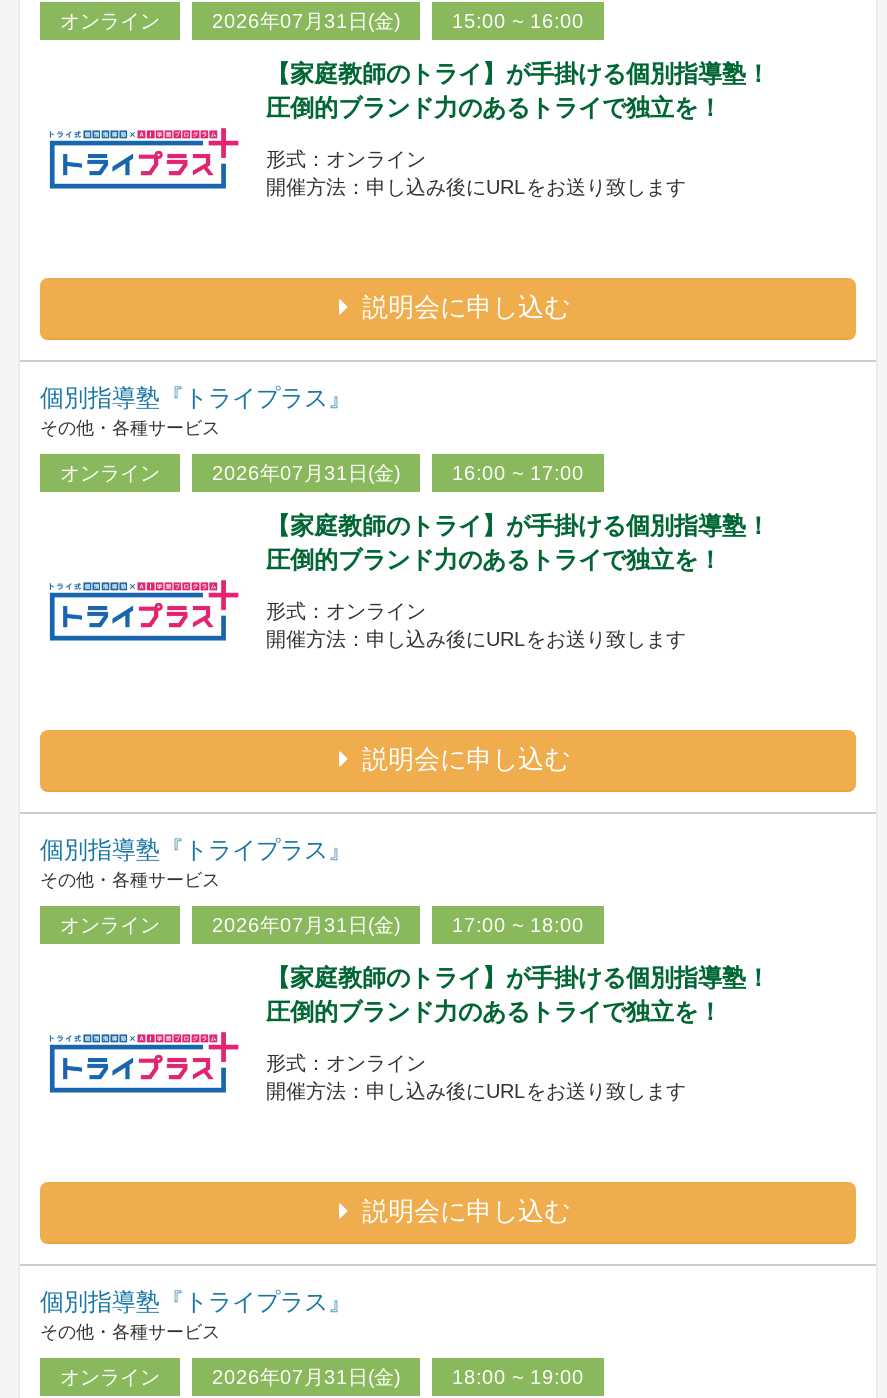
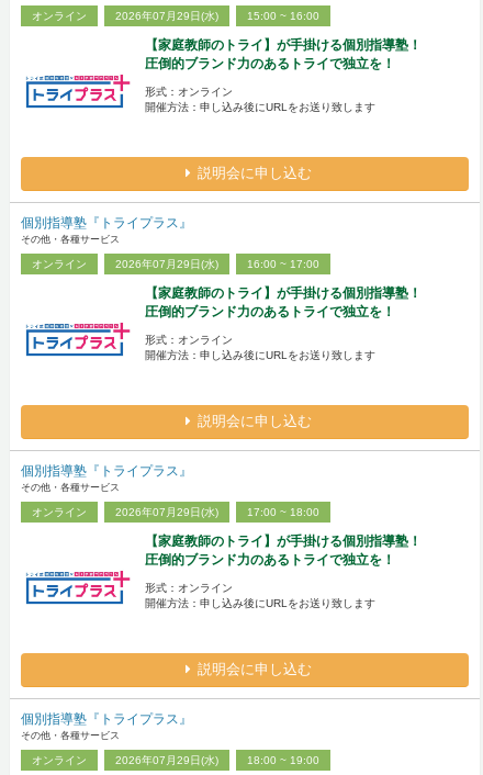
- 2026年07月31日(金)
+ 2026年07月29日(水)

- 2026年07月31日(金)
+ 2026年07月29日(水)

- 2026年07月31日(金)
+ 2026年07月29日(水)

- 2026年07月31日(金)
+ 2026年07月29日(水)
